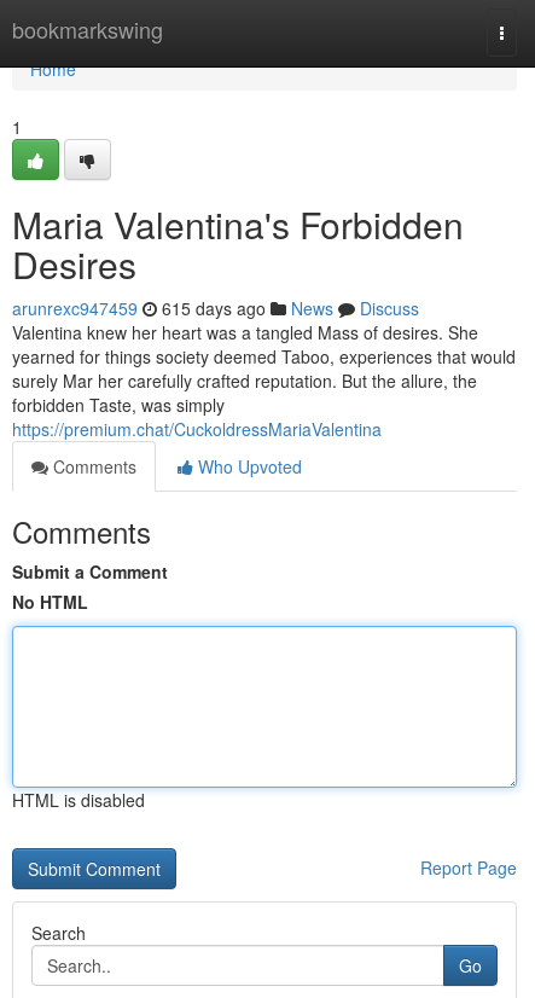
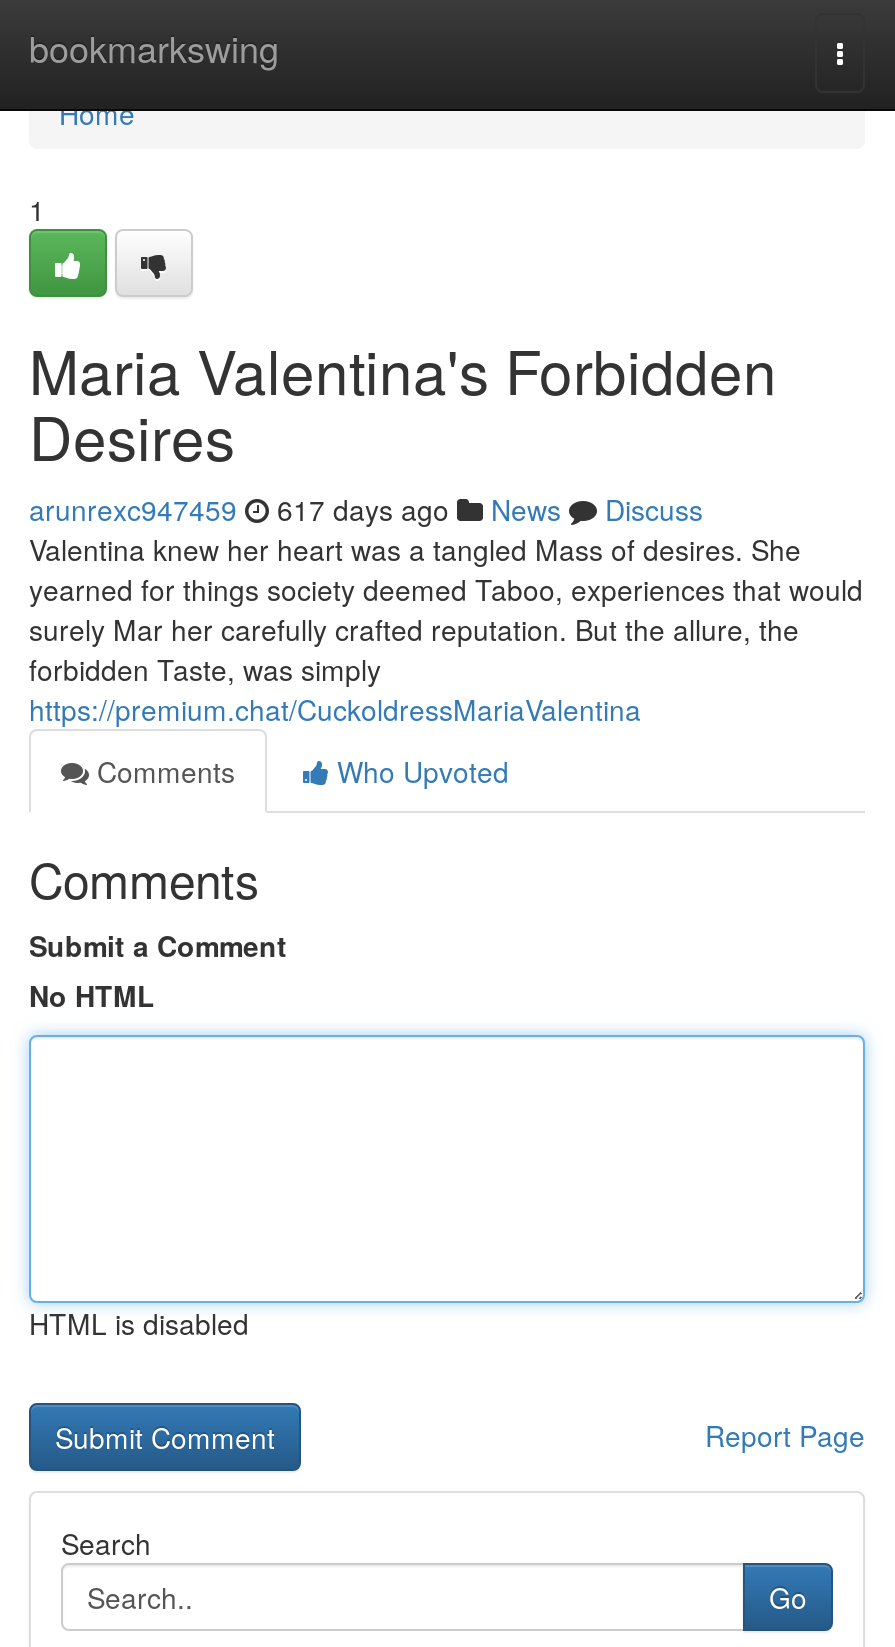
- arunrexc947459 615 days ago News Discuss
+ arunrexc947459 617 days ago News Discuss
